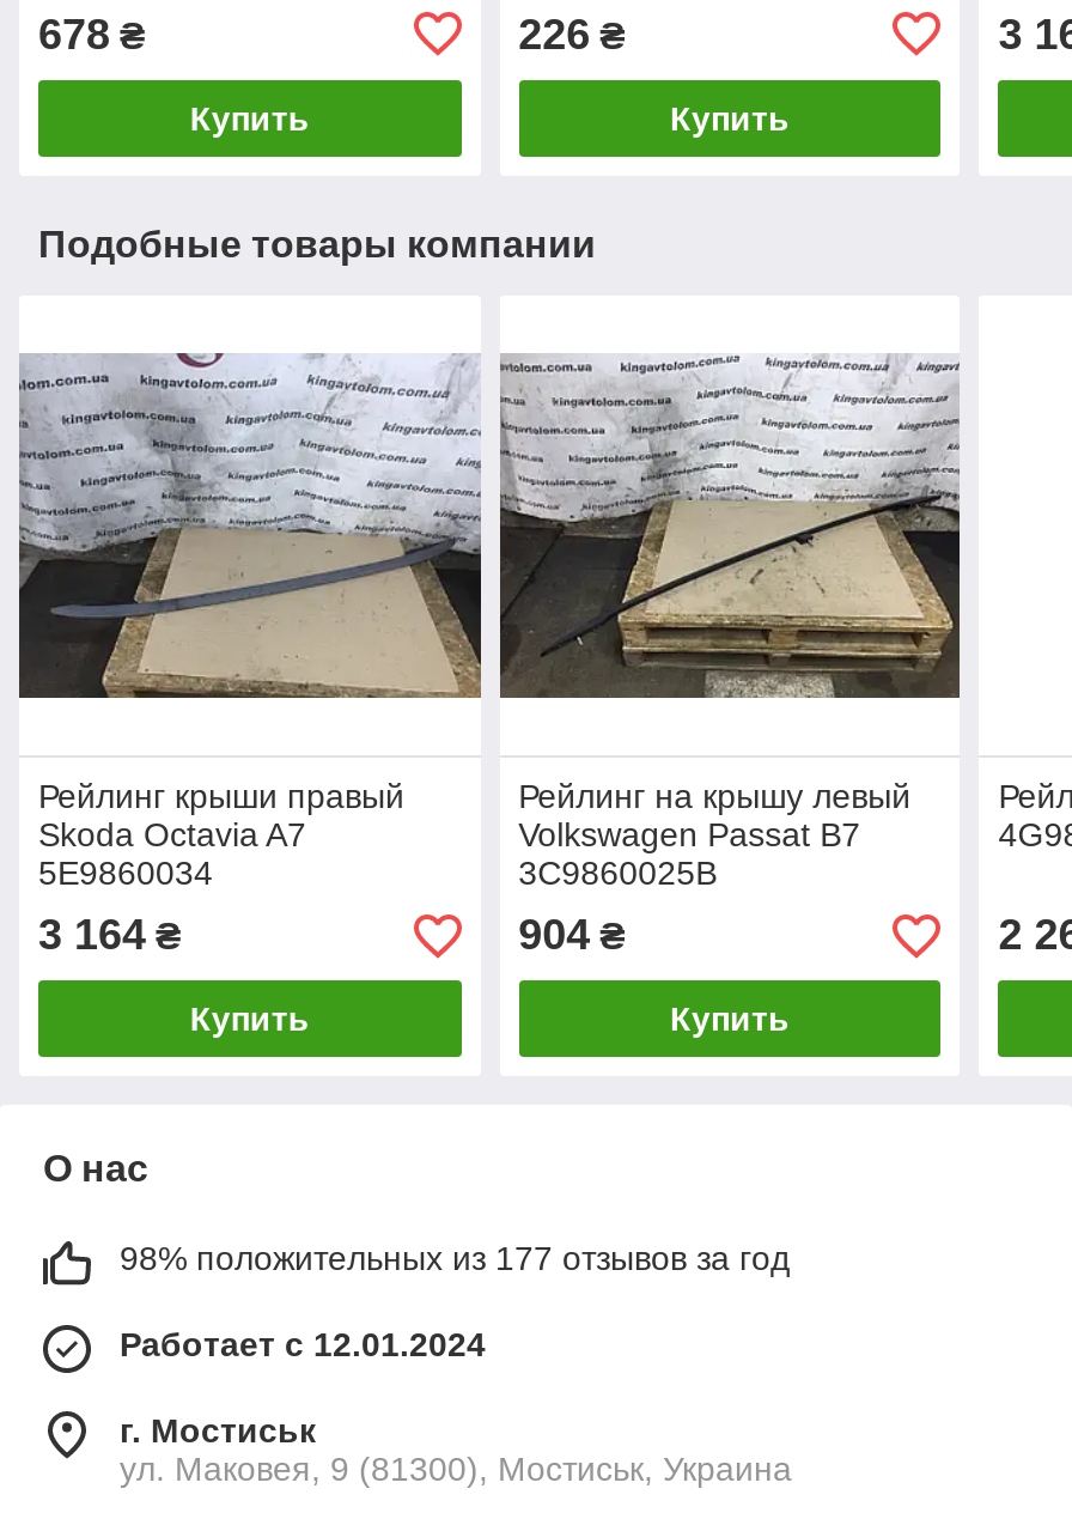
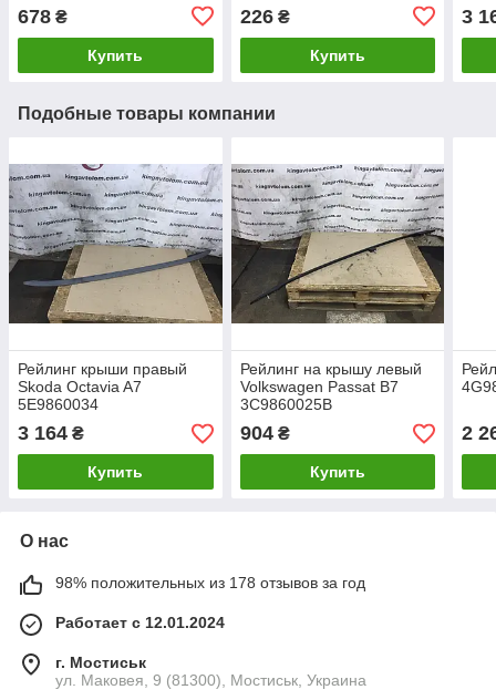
- 98% положительных из 177 отзывов за год
+ 98% положительных из 178 отзывов за год
